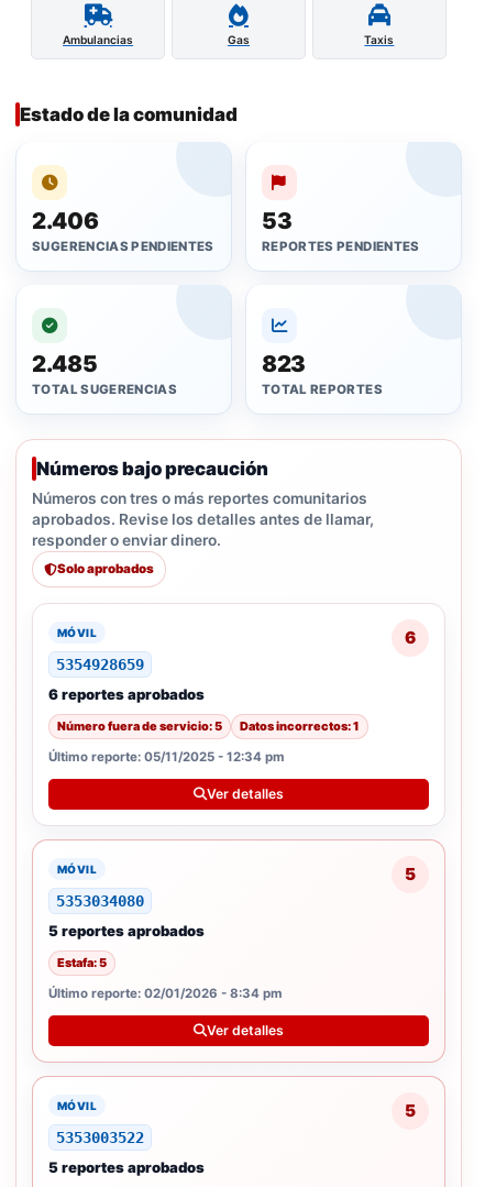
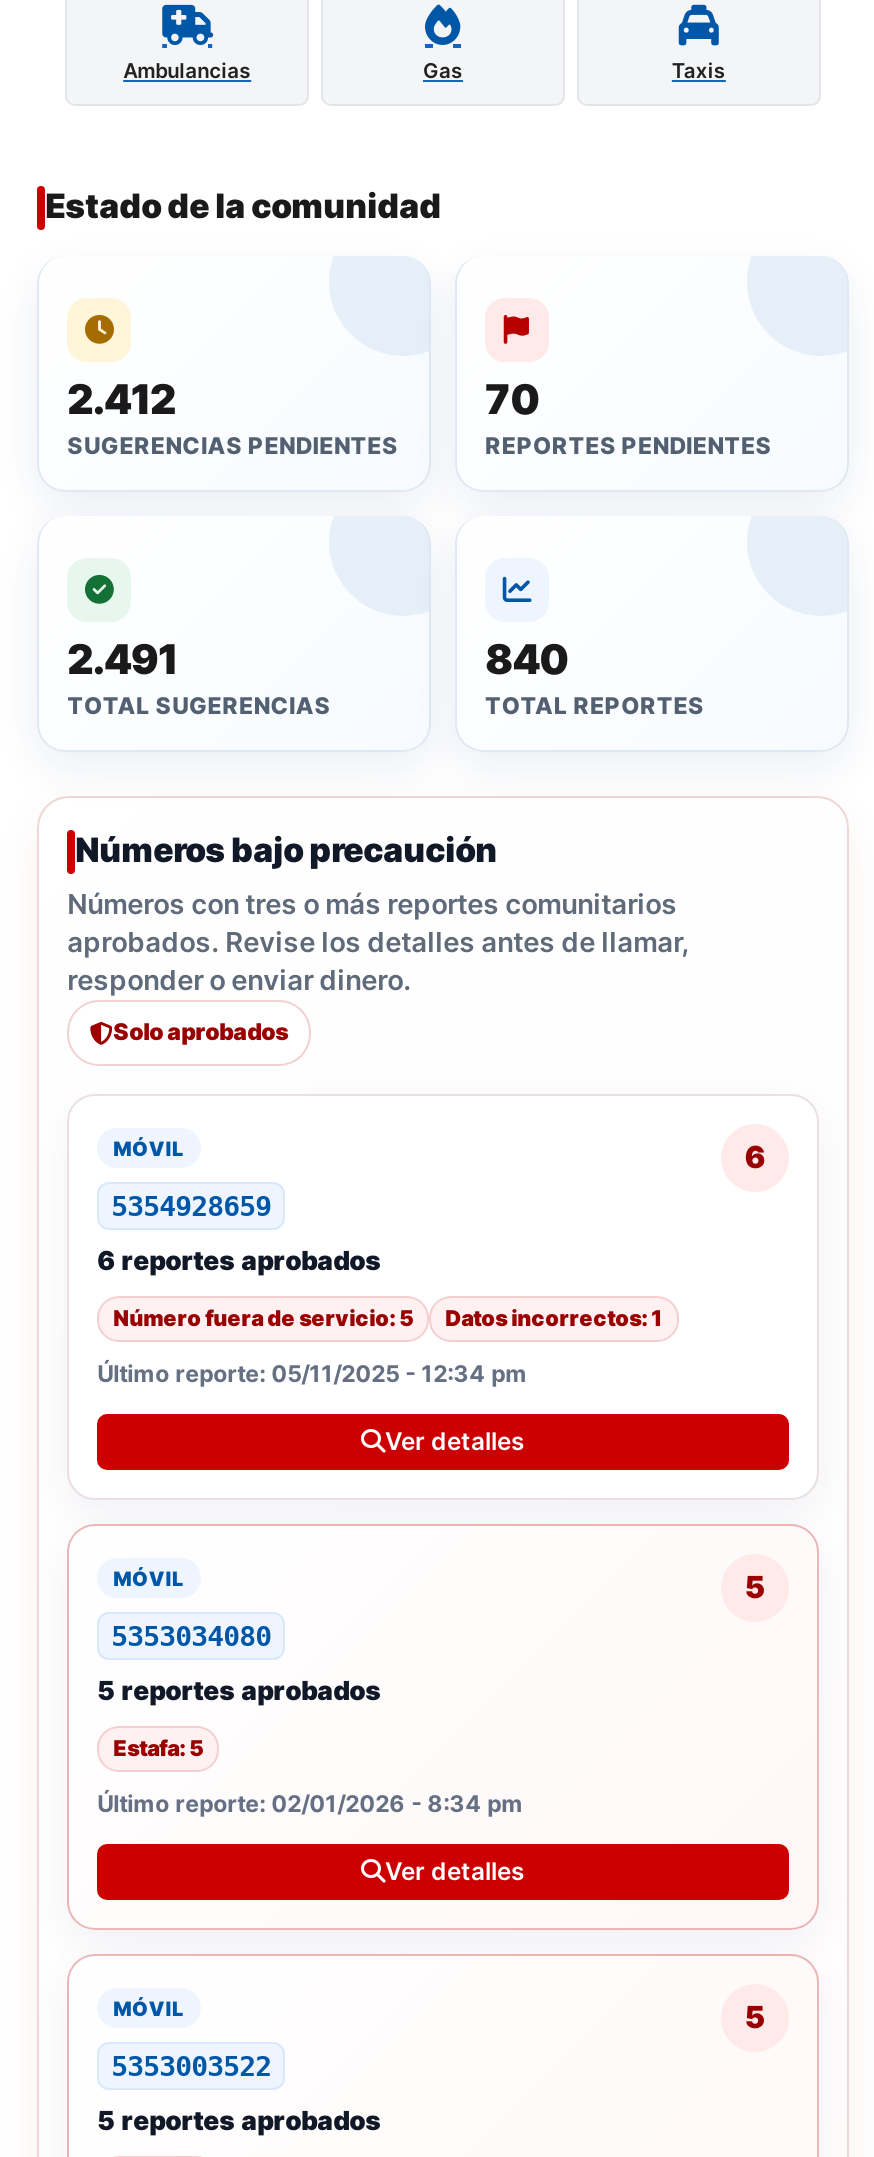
- 2.406
+ 2.412

- 53
+ 70

- 2.485
+ 2.491

- 823
+ 840
